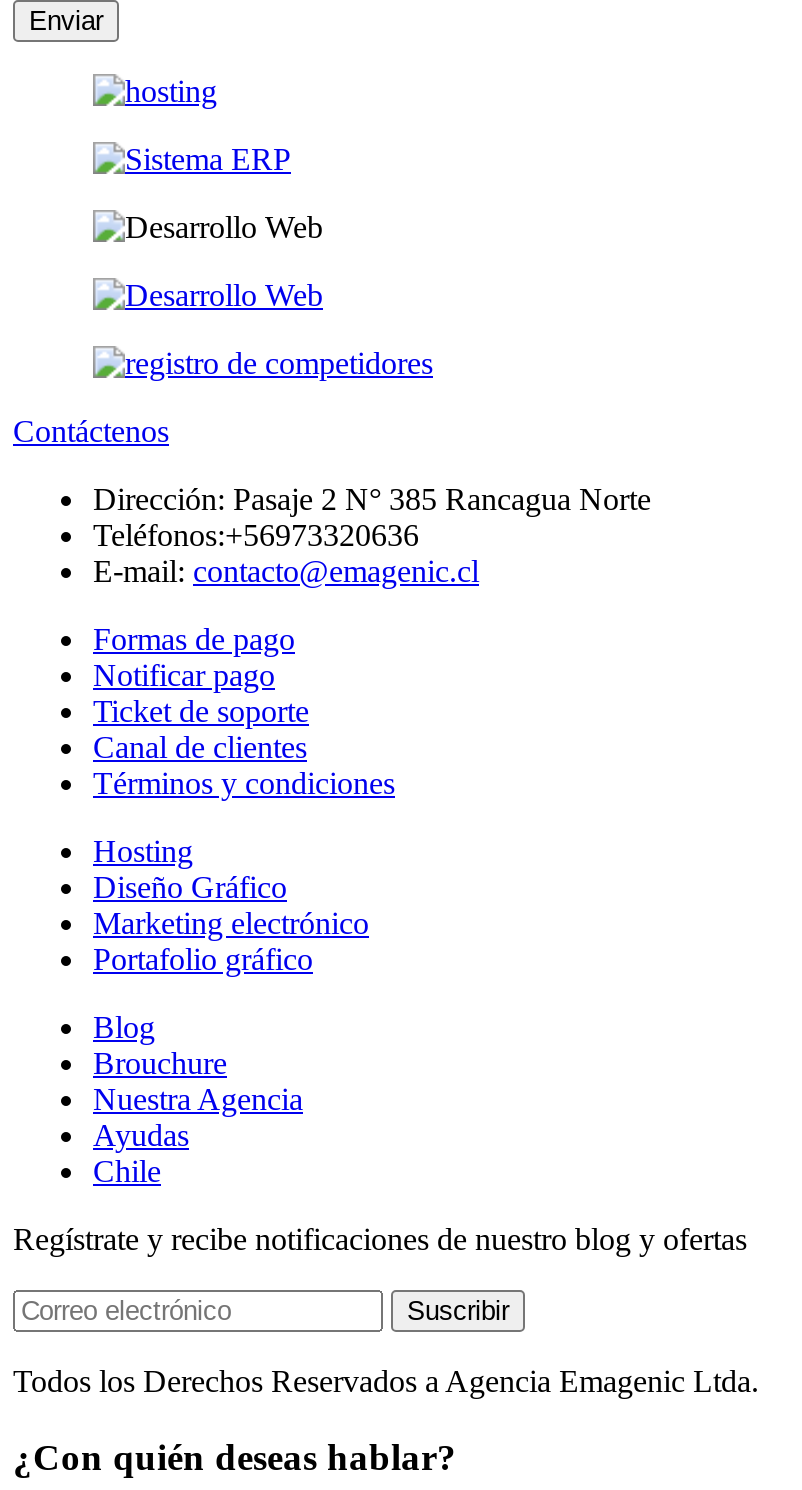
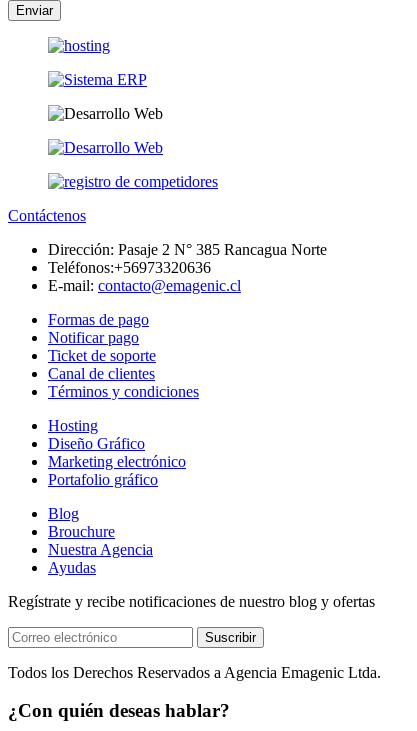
- Chile
